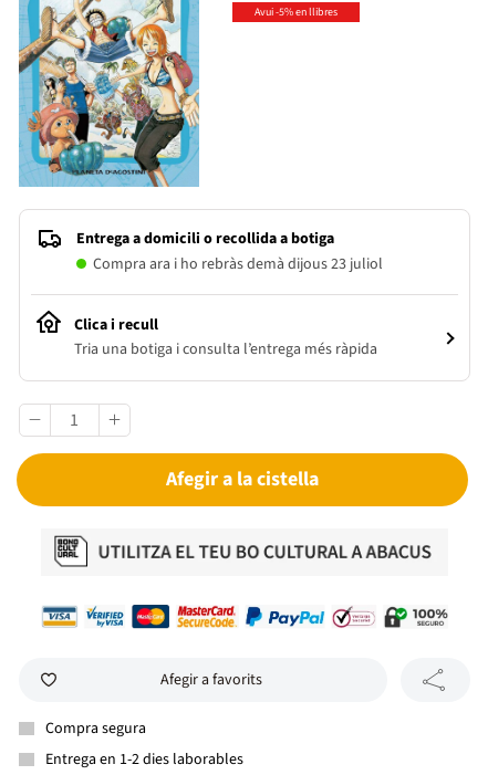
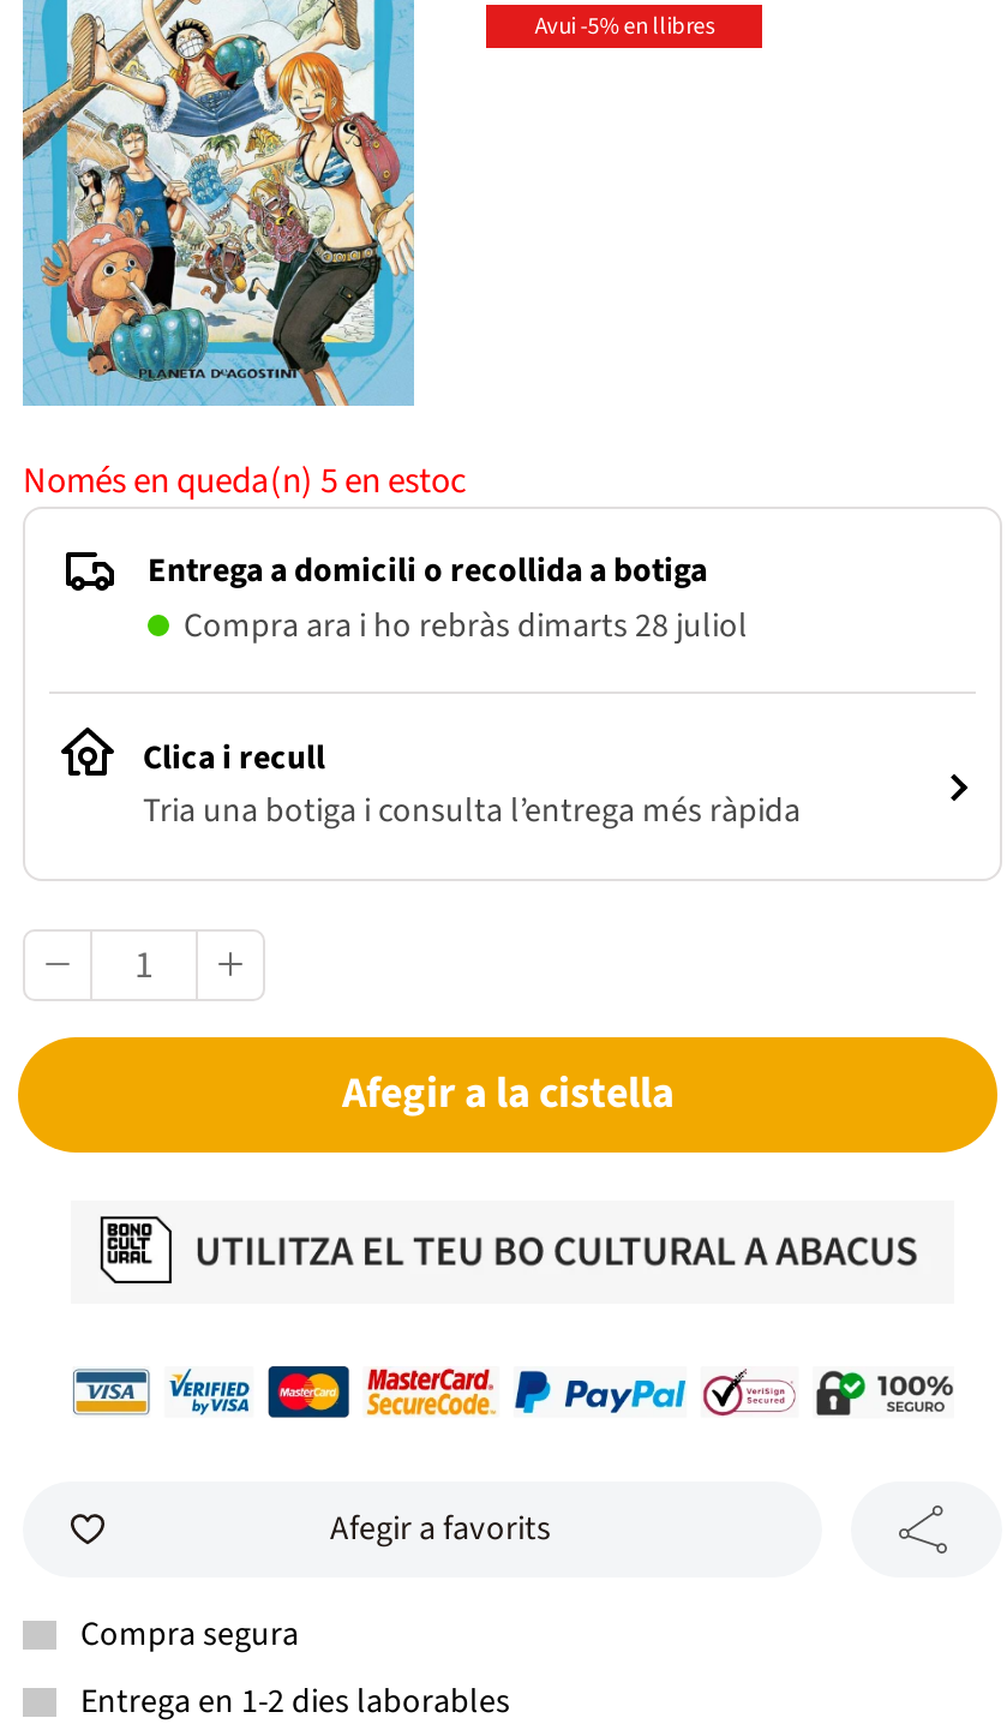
+ Només en queda(n) 5en estoc

- Compra ara i ho rebràs demà dijous 23 juliol
+ Compra ara i ho rebràs dimarts 28 juliol
